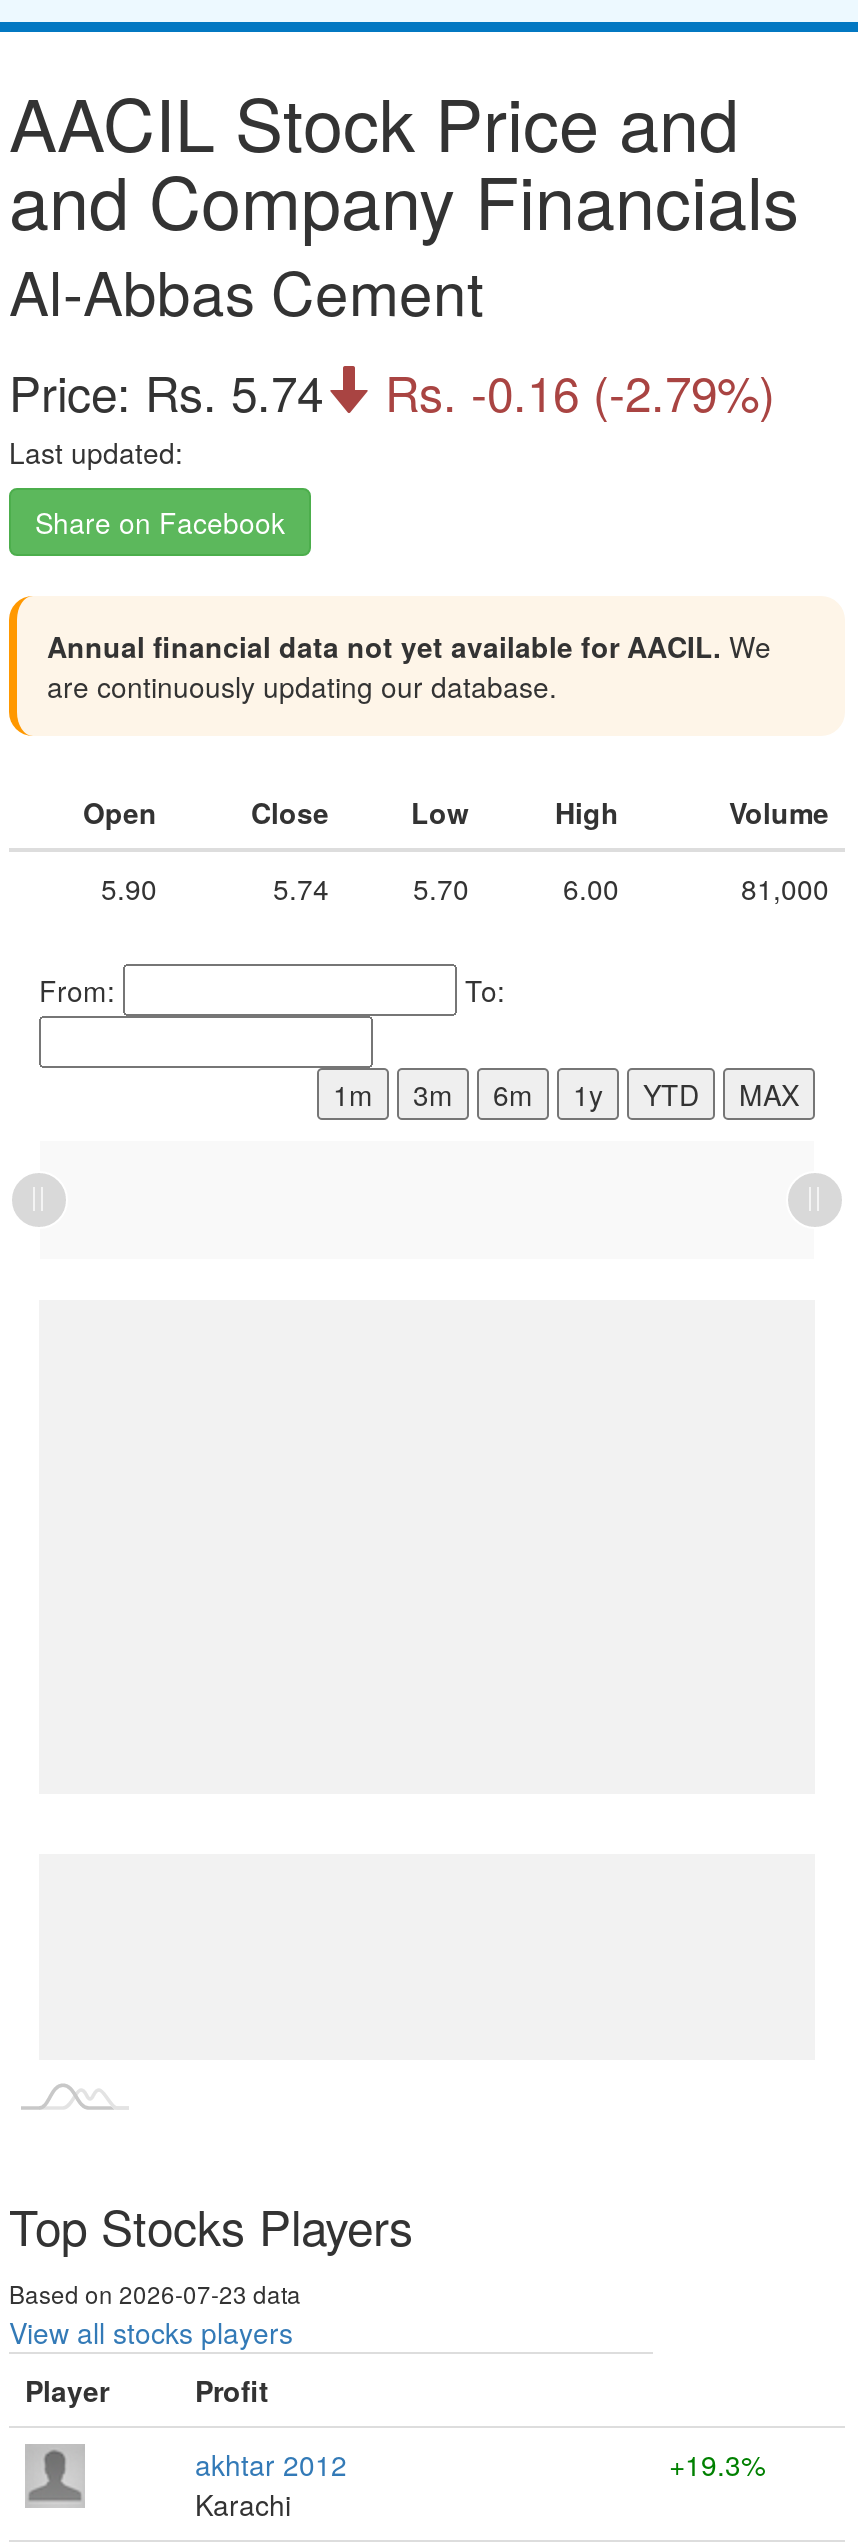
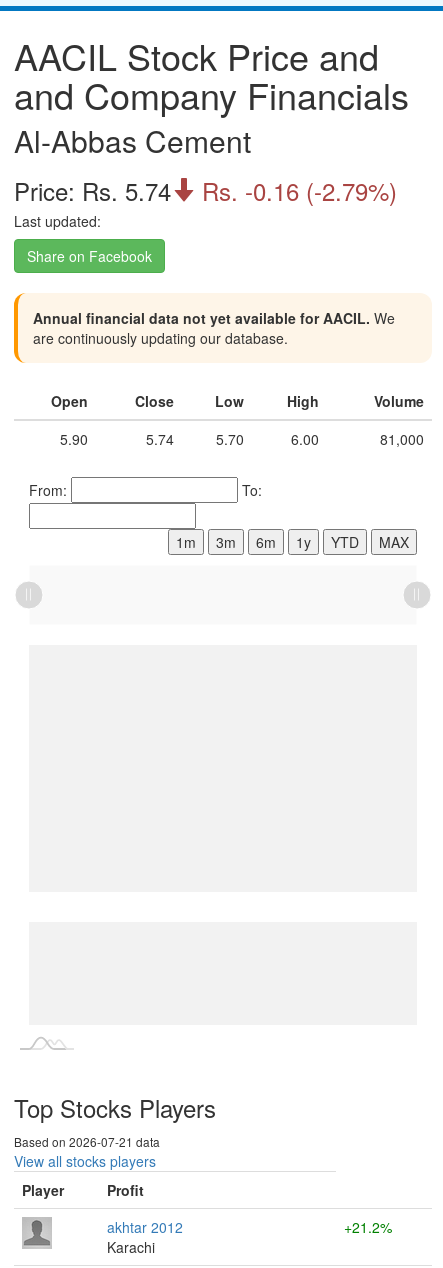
- Based on 2026-07-23 data
+ Based on 2026-07-21 data

- +19.3%
+ +21.2%
